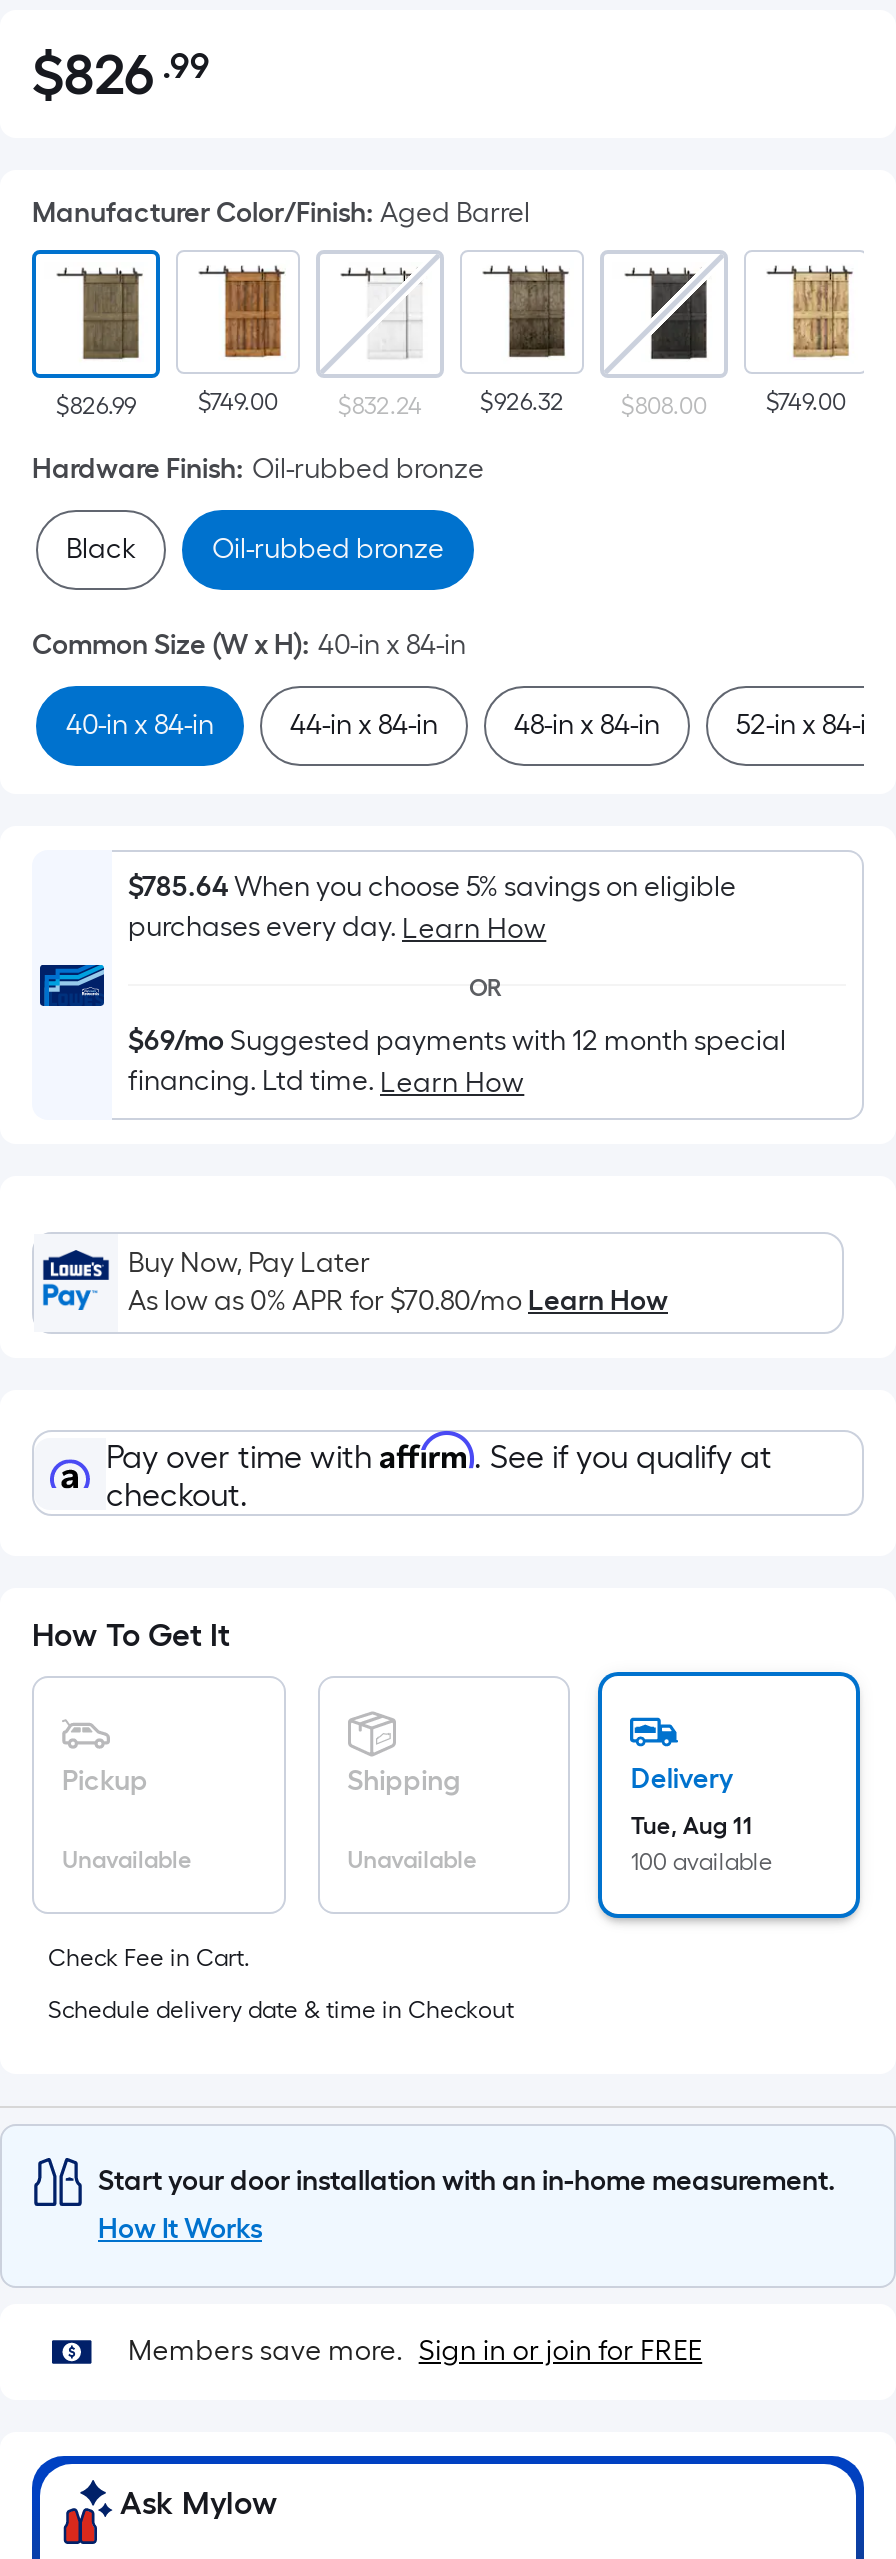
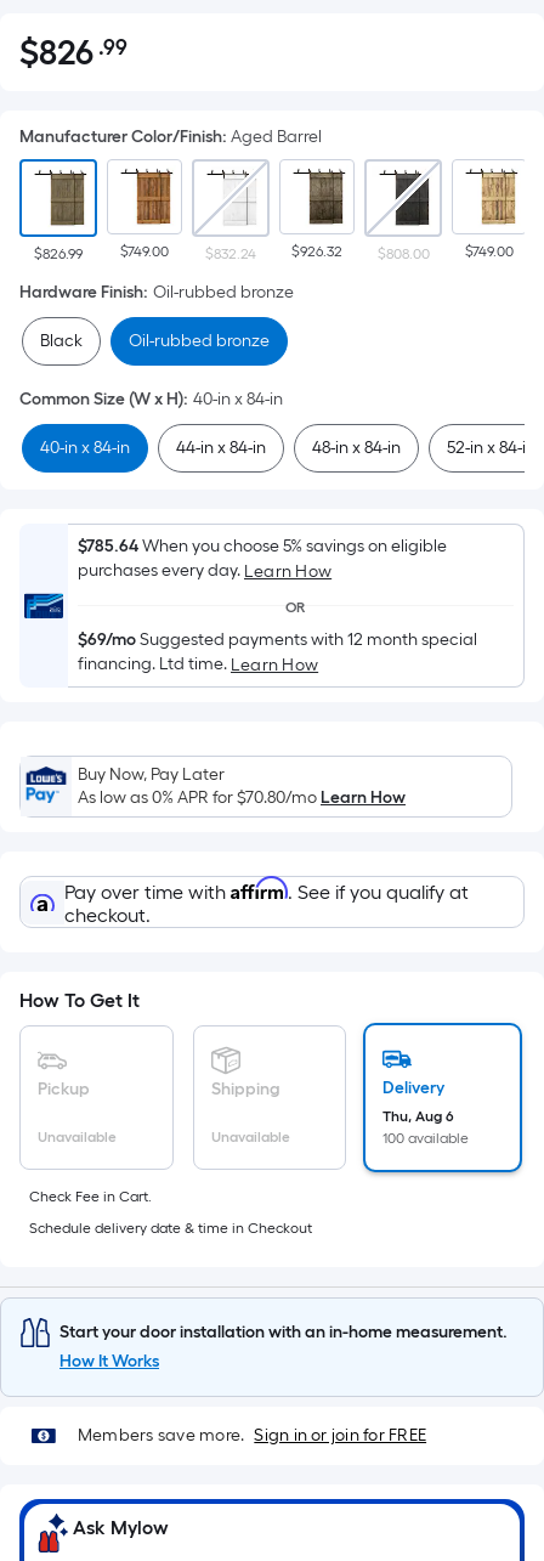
- Tue, Aug 11
+ Thu, Aug 6
